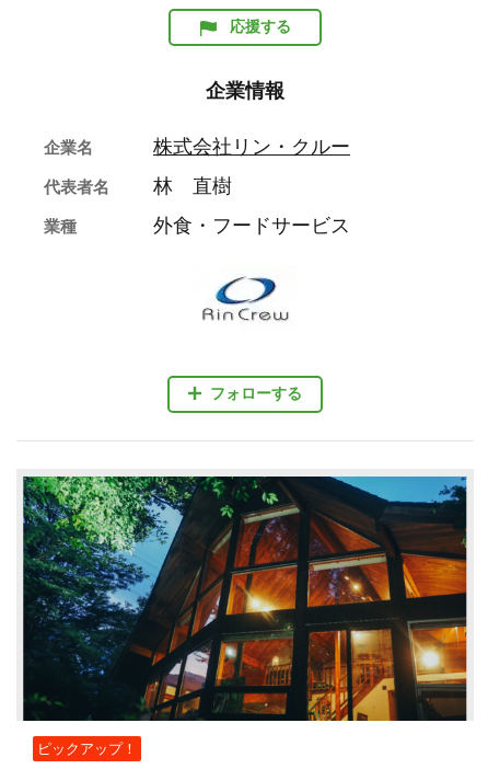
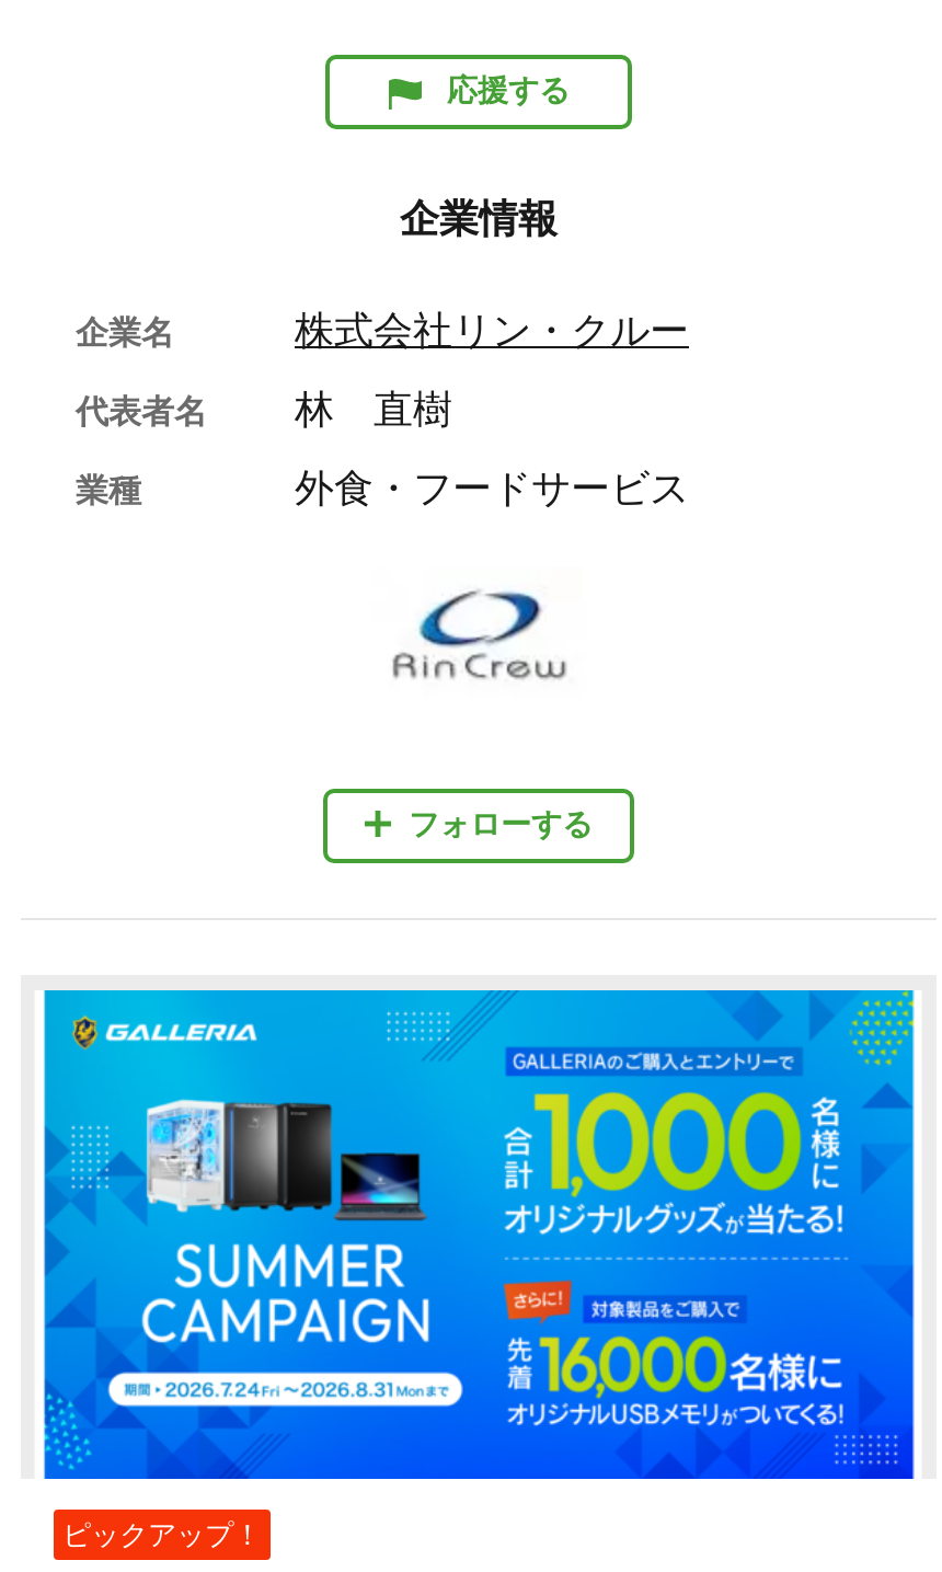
- [image]
+ [image]
